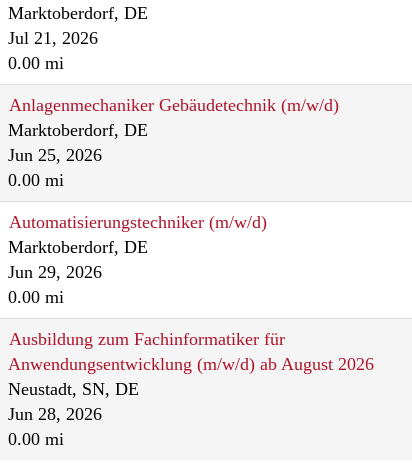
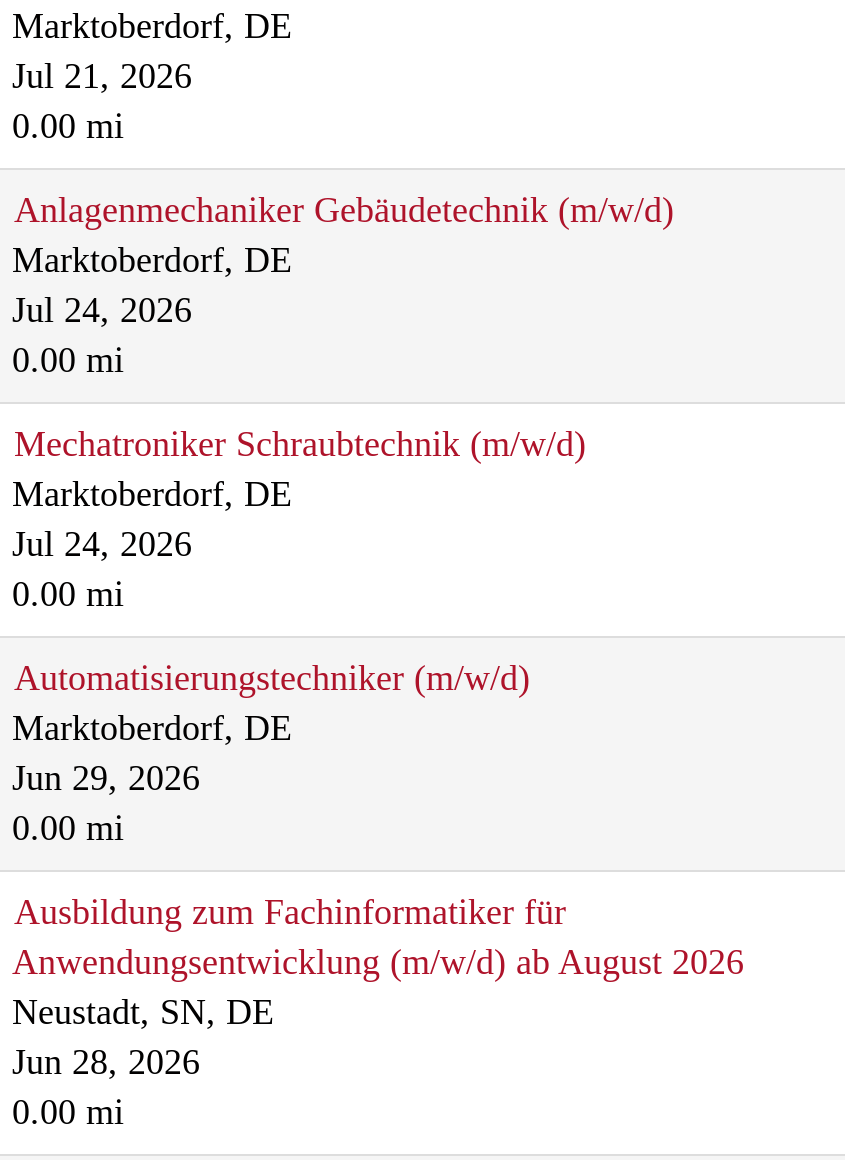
- Jun 25, 2026
+ Jul 24, 2026
+ 0.00 mi
+ Mechatroniker Schraubtechnik (m/w/d)
+ Marktoberdorf, DE
+ Jul 24, 2026
